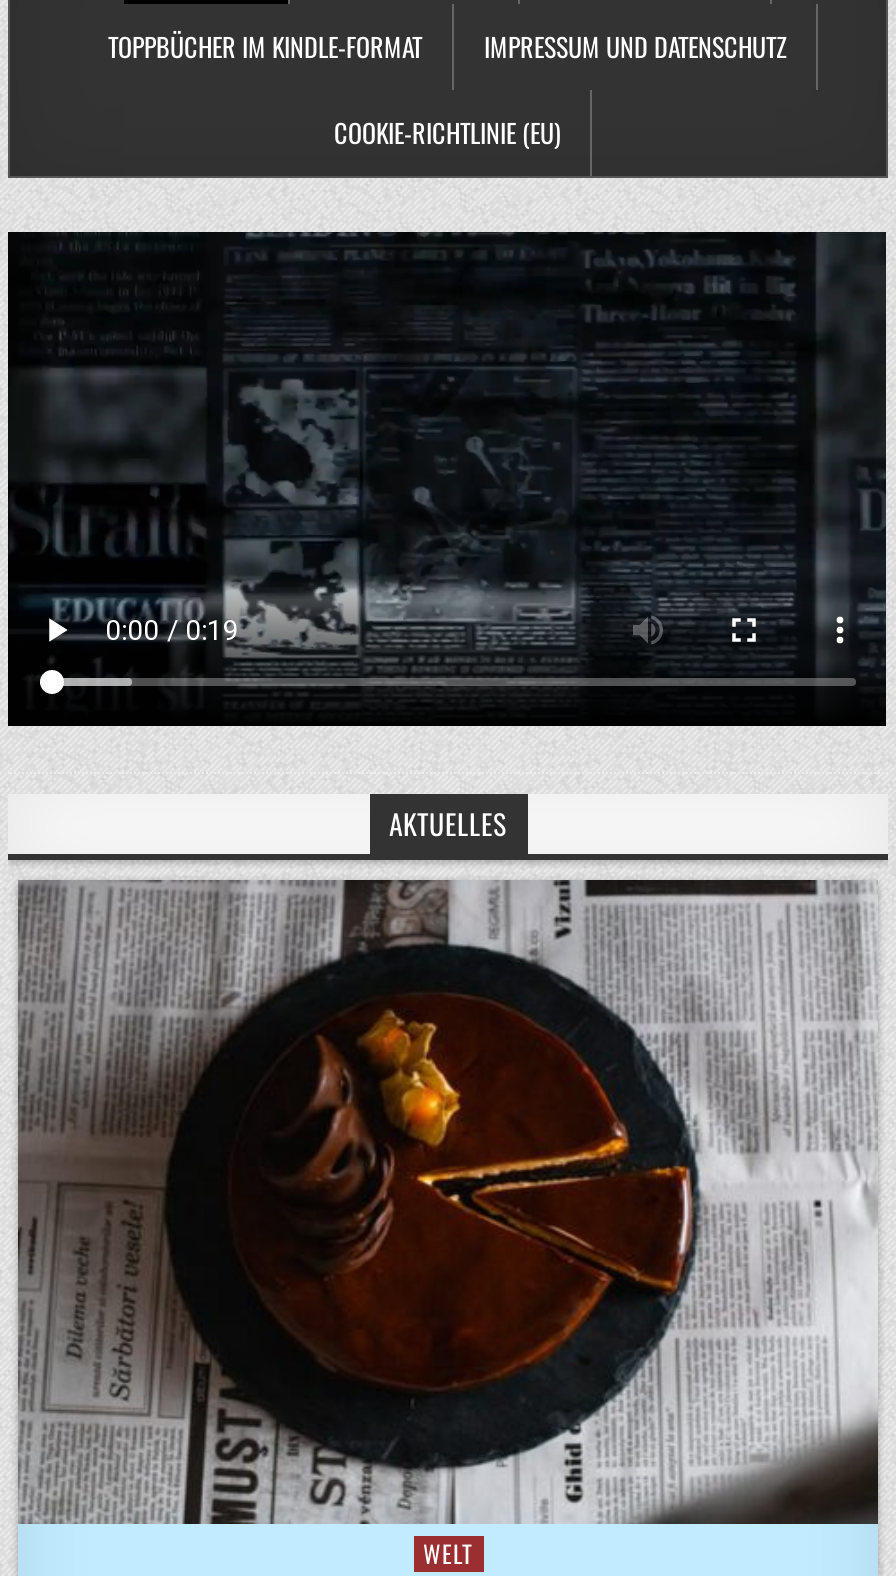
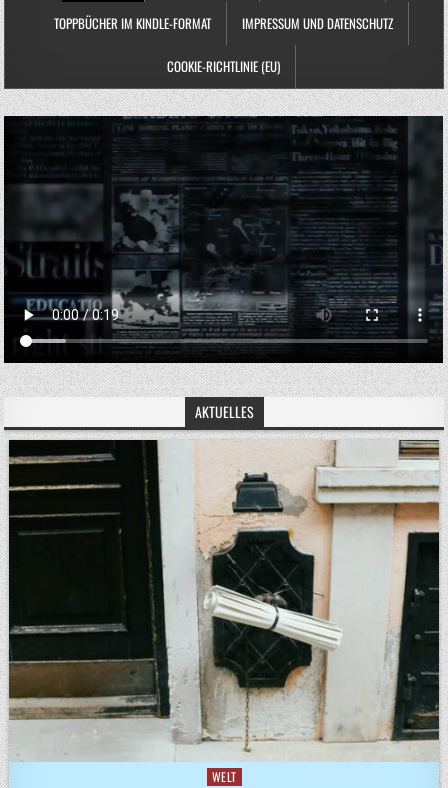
- [image]
+ [image]
